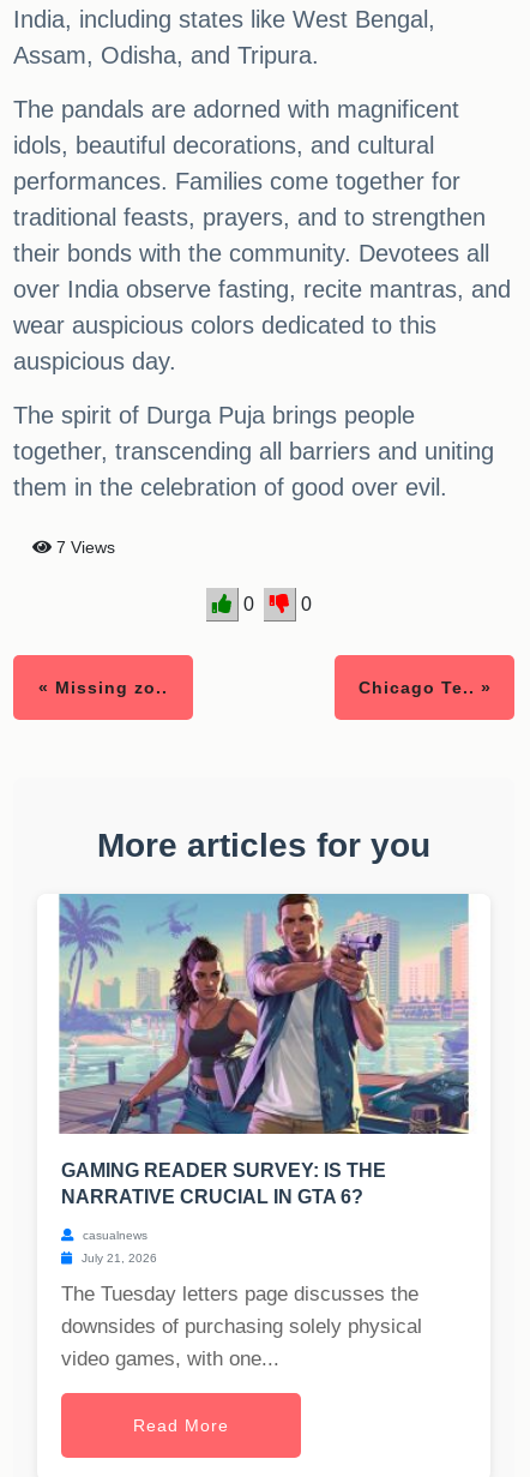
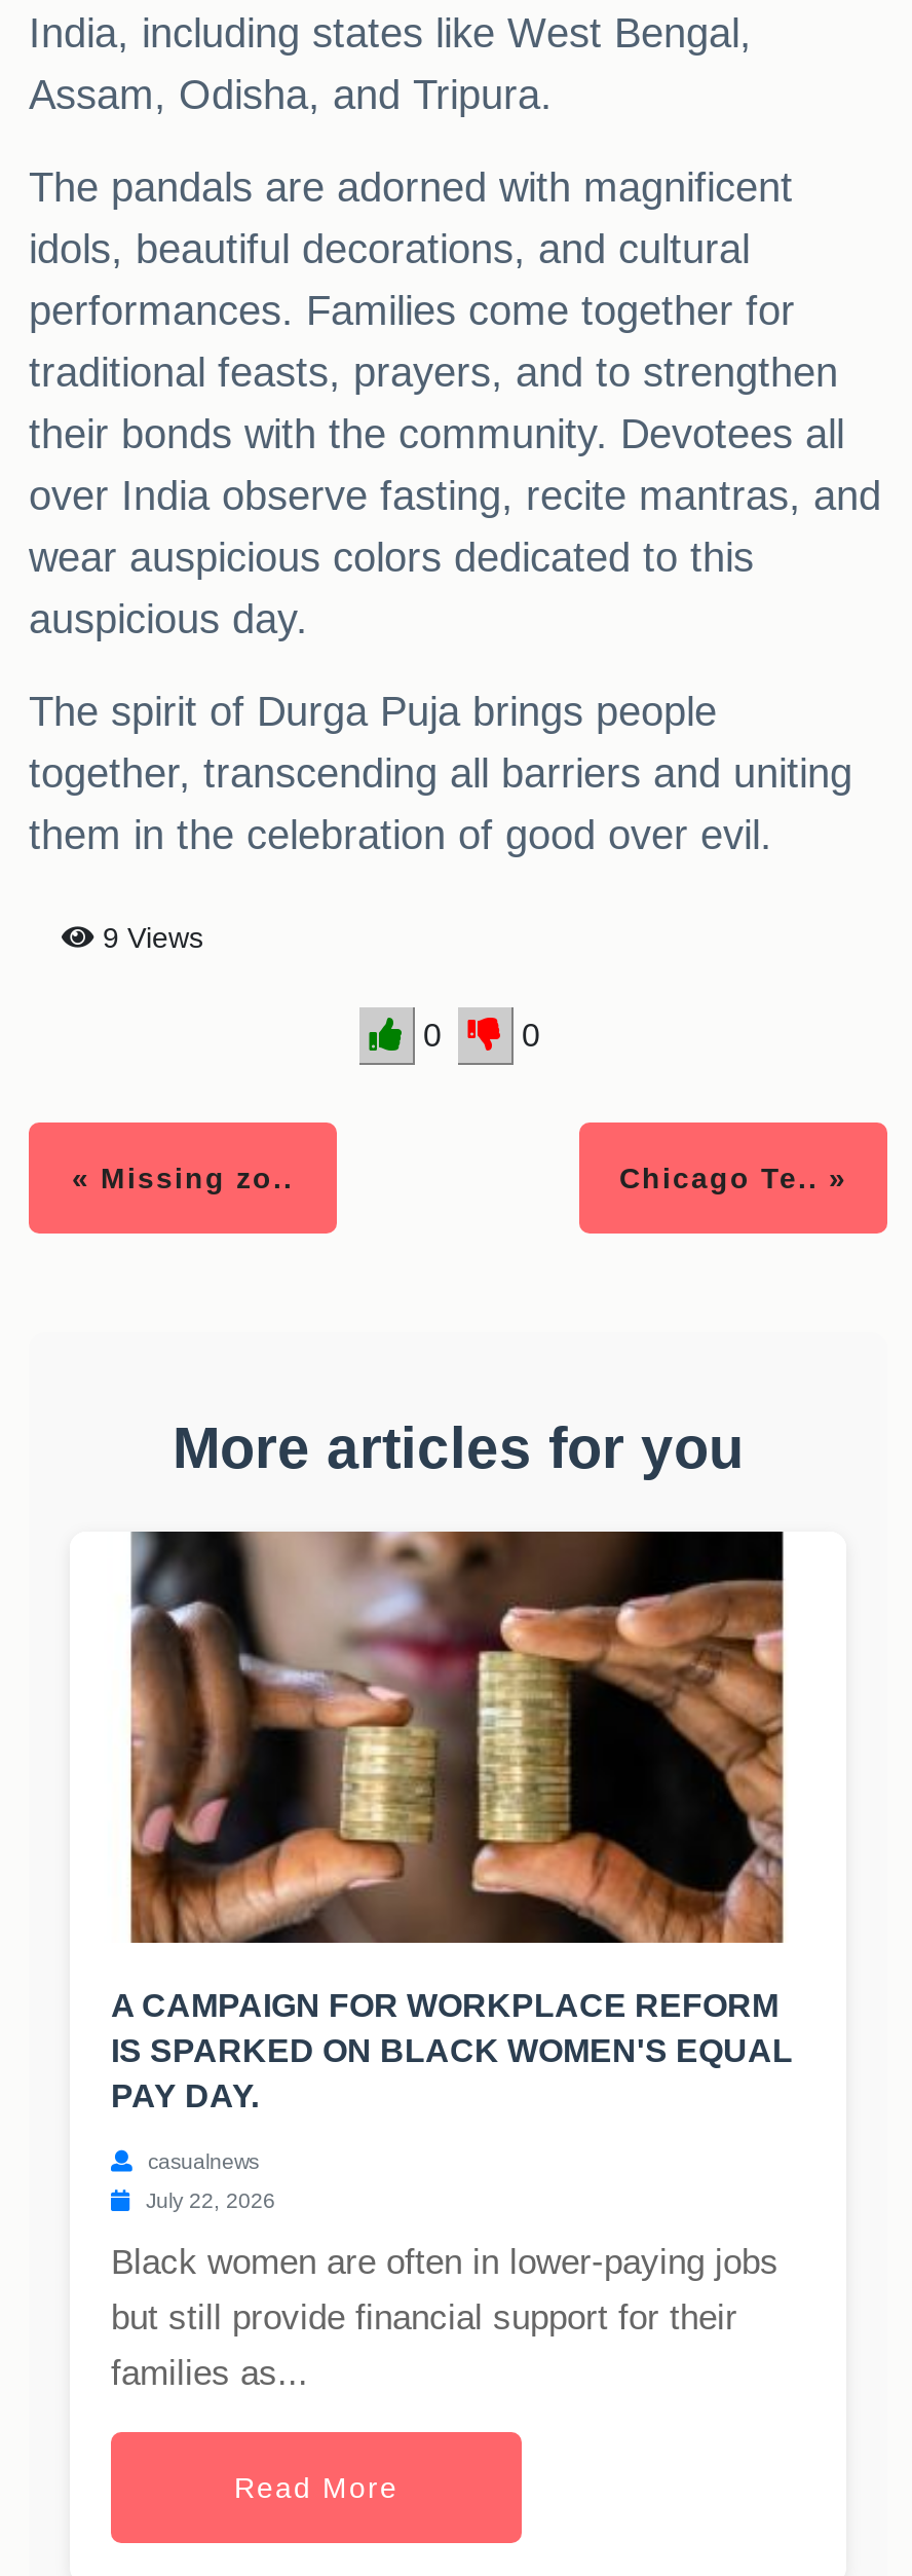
- 7 Views
+ 9 Views

- [image]
- GAMING READER SURVEY: IS THE
- NARRATIVE CRUCIAL IN GTA 6?
+ [image]
+ A CAMPAIGN FOR WORKPLACE REFORM
+ IS SPARKED ON BLACK WOMEN'S EQUAL
+ PAY DAY.

- July 21, 2026
+ July 22, 2026

- The Tuesday letters page discusses the
- downsides of purchasing solely physical
- video games, with one...
+ Black women are often in lower-paying jobs
+ but still provide financial support for their
+ families as...
